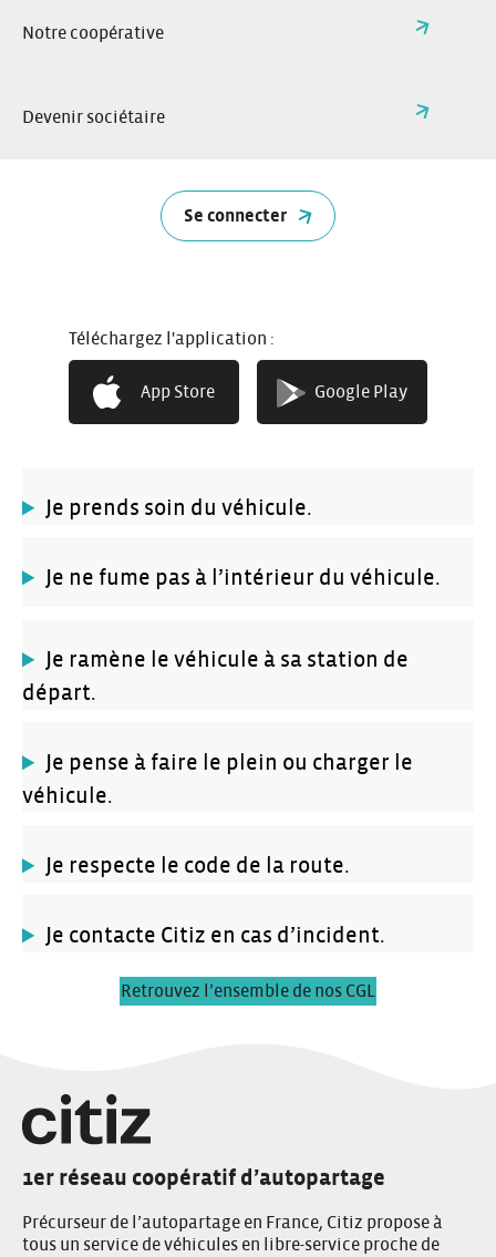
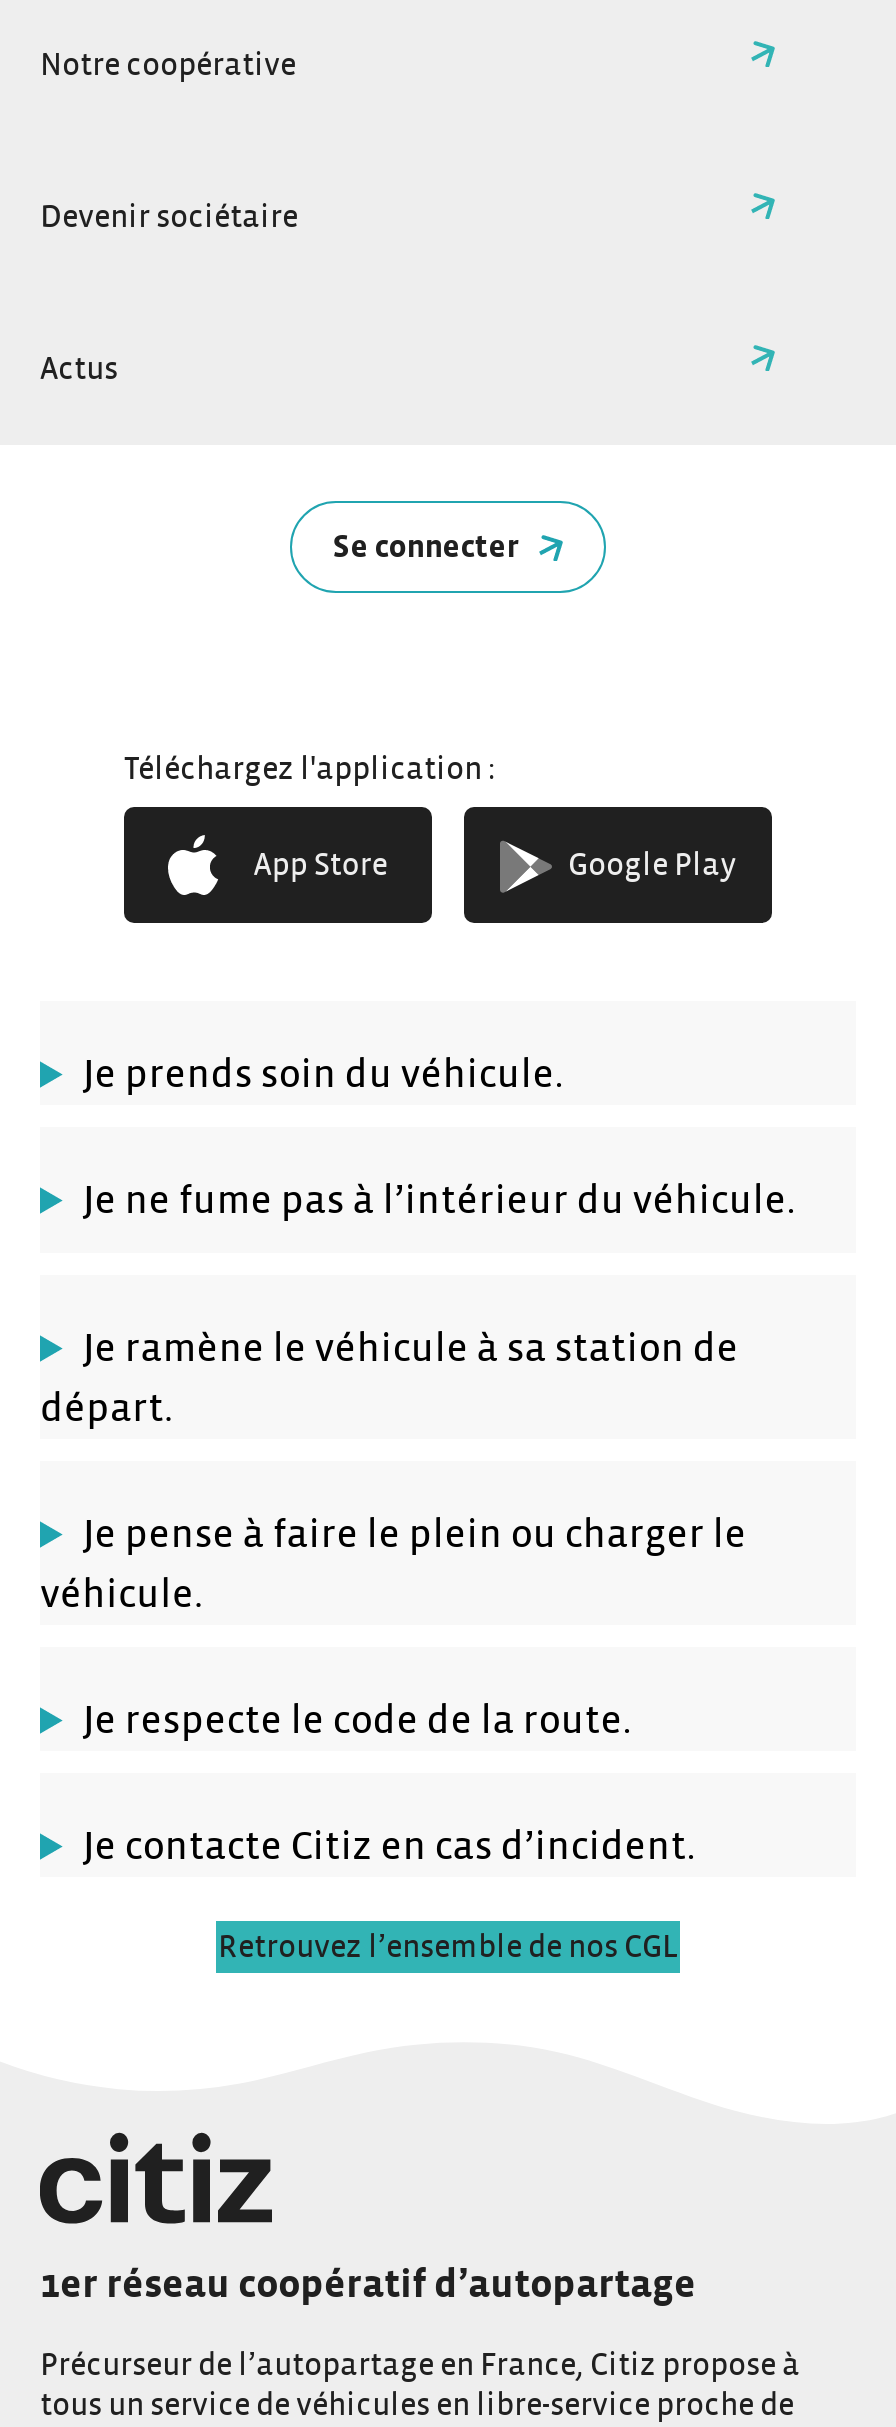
+ Actus
